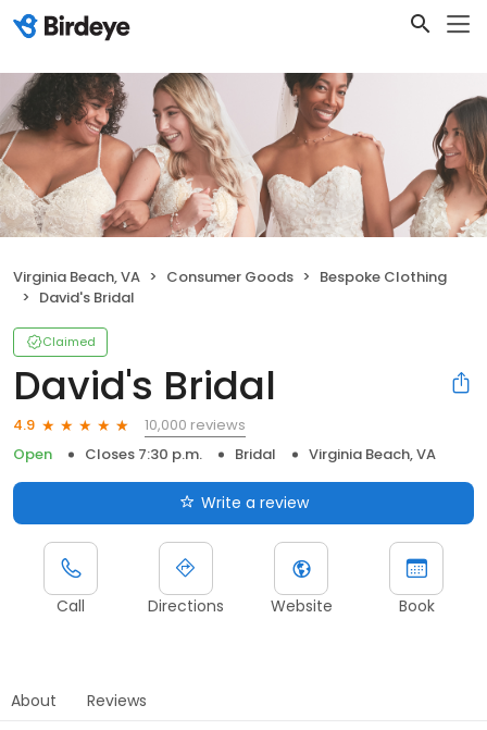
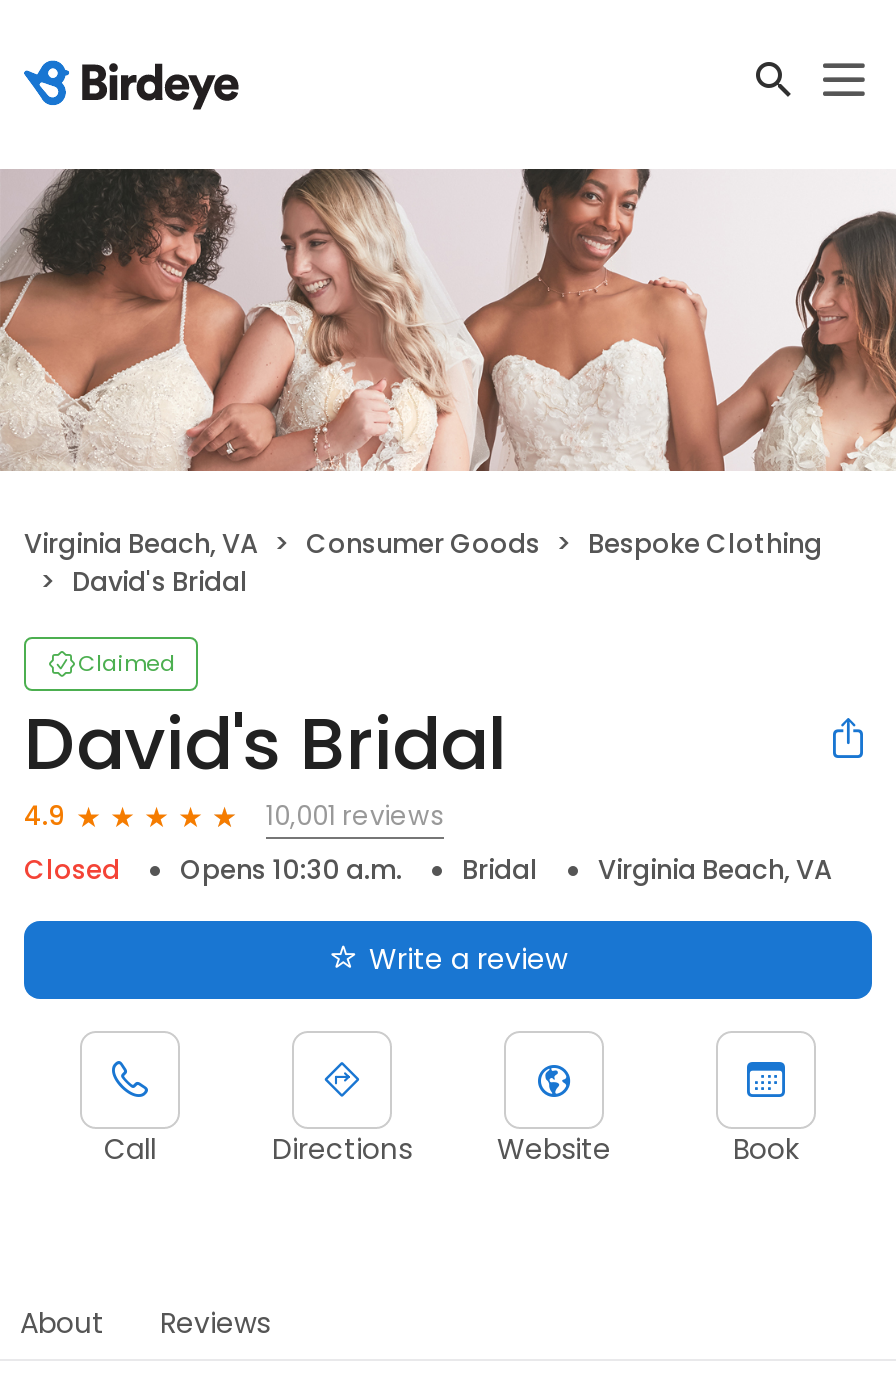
- 10,000 reviews
- Open
- Closes 7:30 p.m.
+ 10,001 reviews
+ Closed
+ Opens 10:30 a.m.
